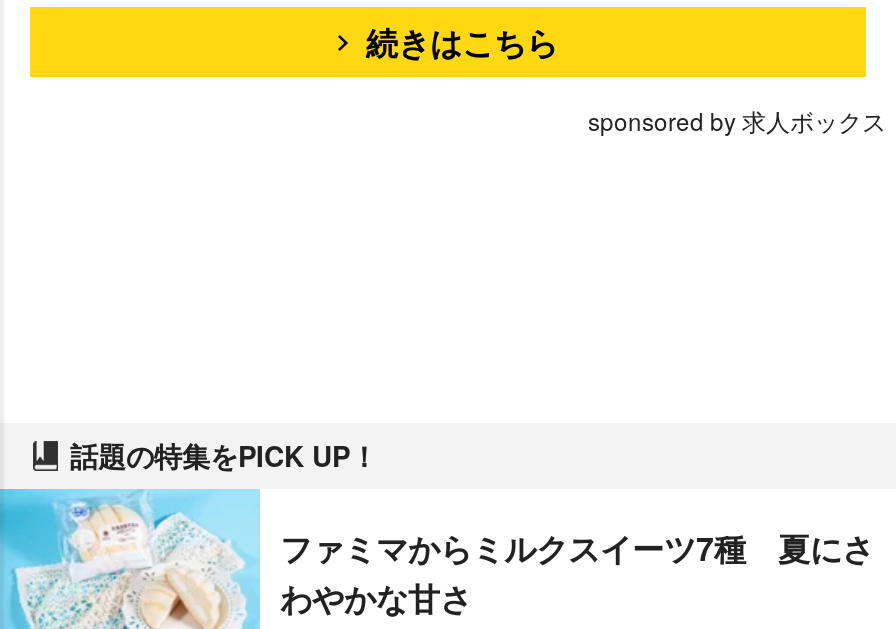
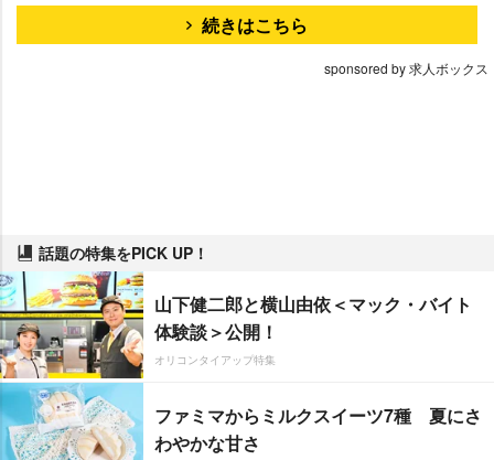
+ [image]
+ 山下健二郎と横山由依＜マック・バイト
+ 体験談＞公開！
+ オリコンタイアップ特集
